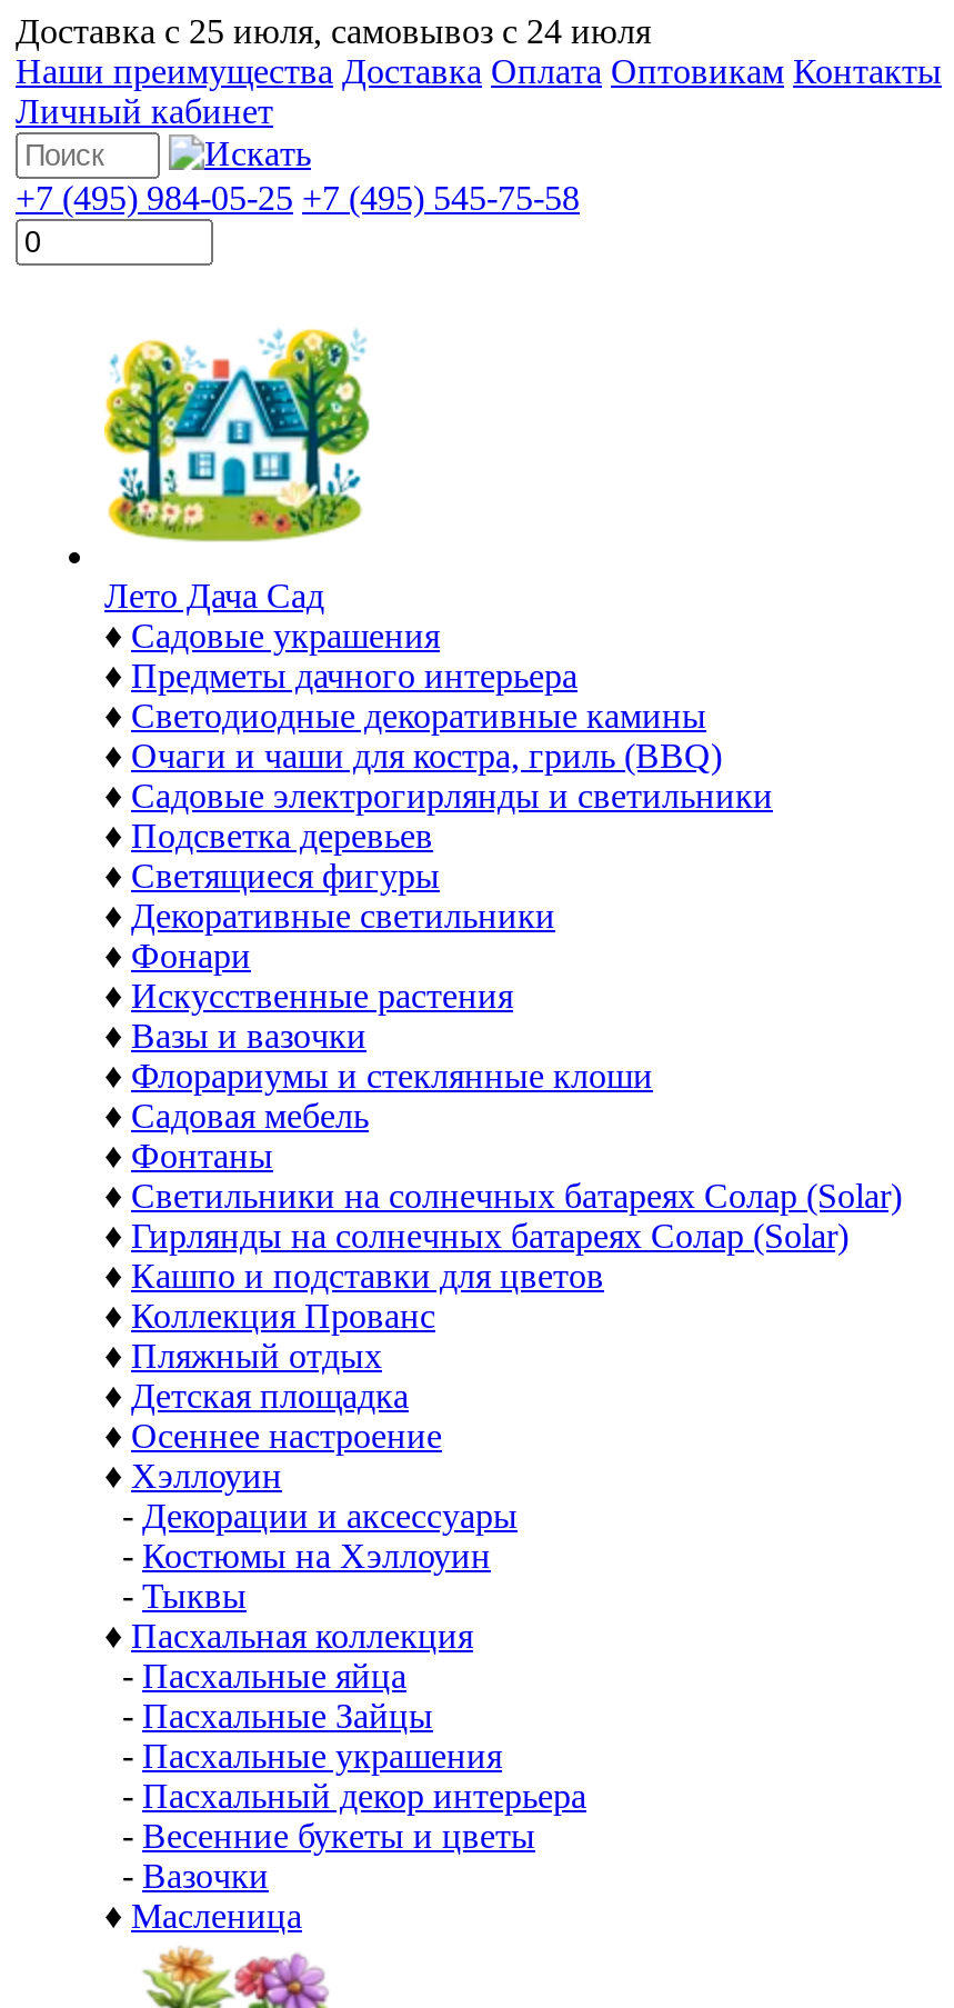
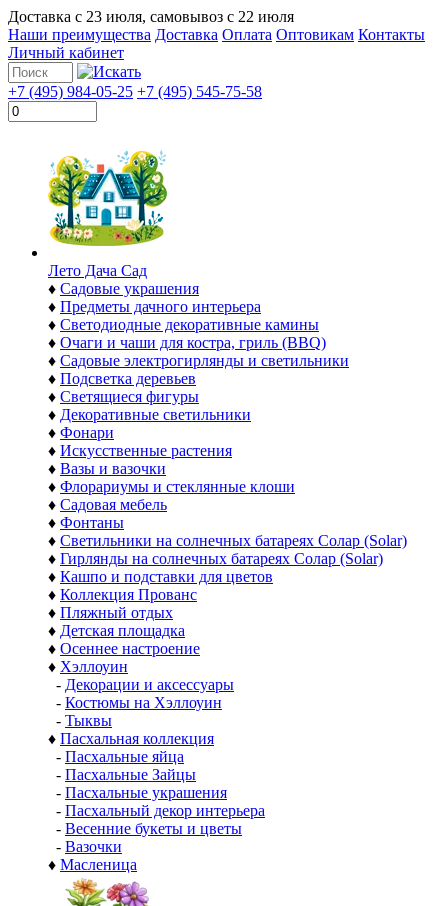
- Доставка с 25 июля, самовывоз с 24 июля
+ Доставка с 23 июля, самовывоз с 22 июля
